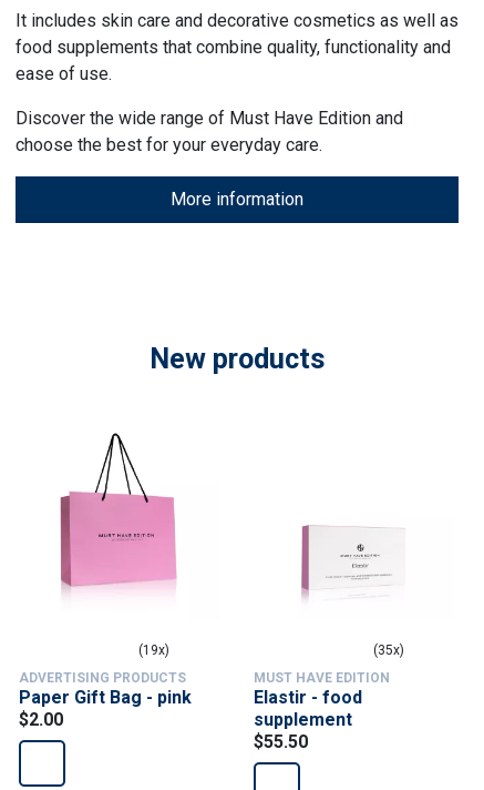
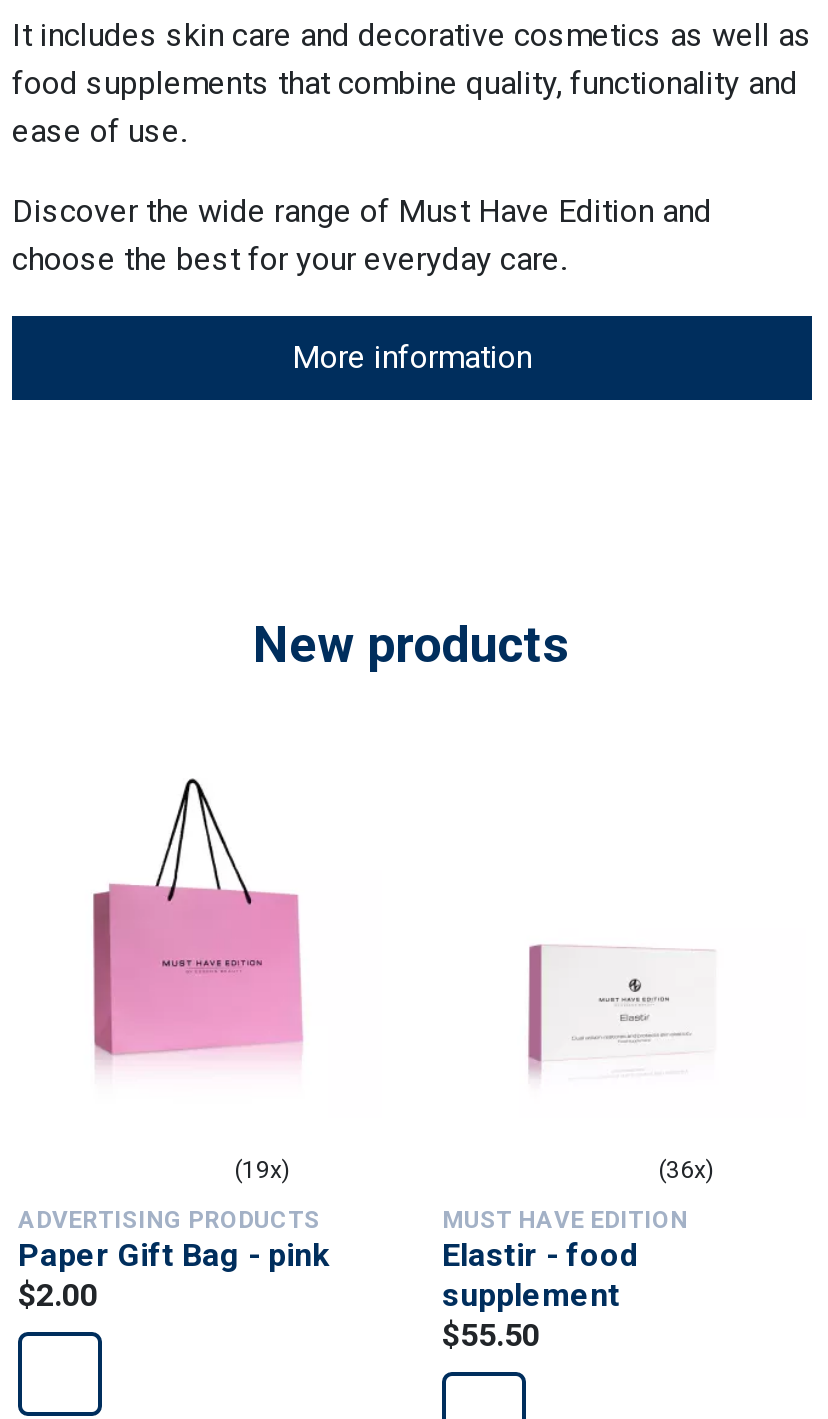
- (35x)
+ (36x)
